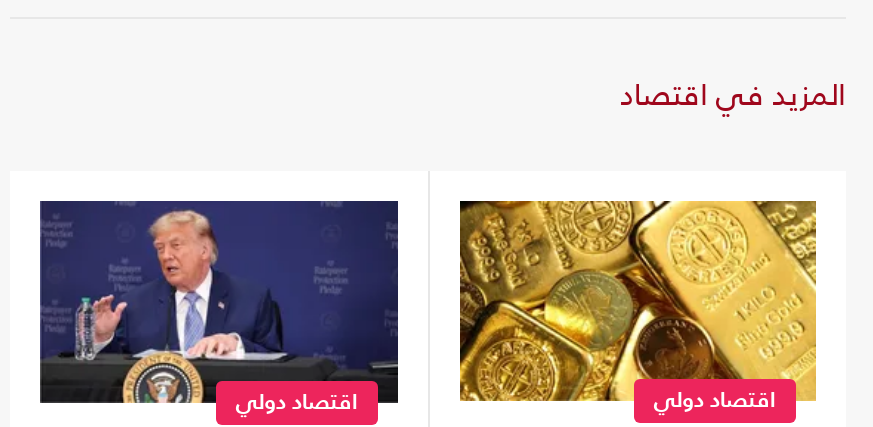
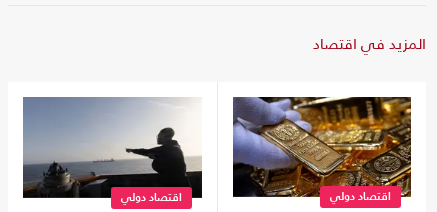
- [image]
+ [image]

- [image]
+ [image]
